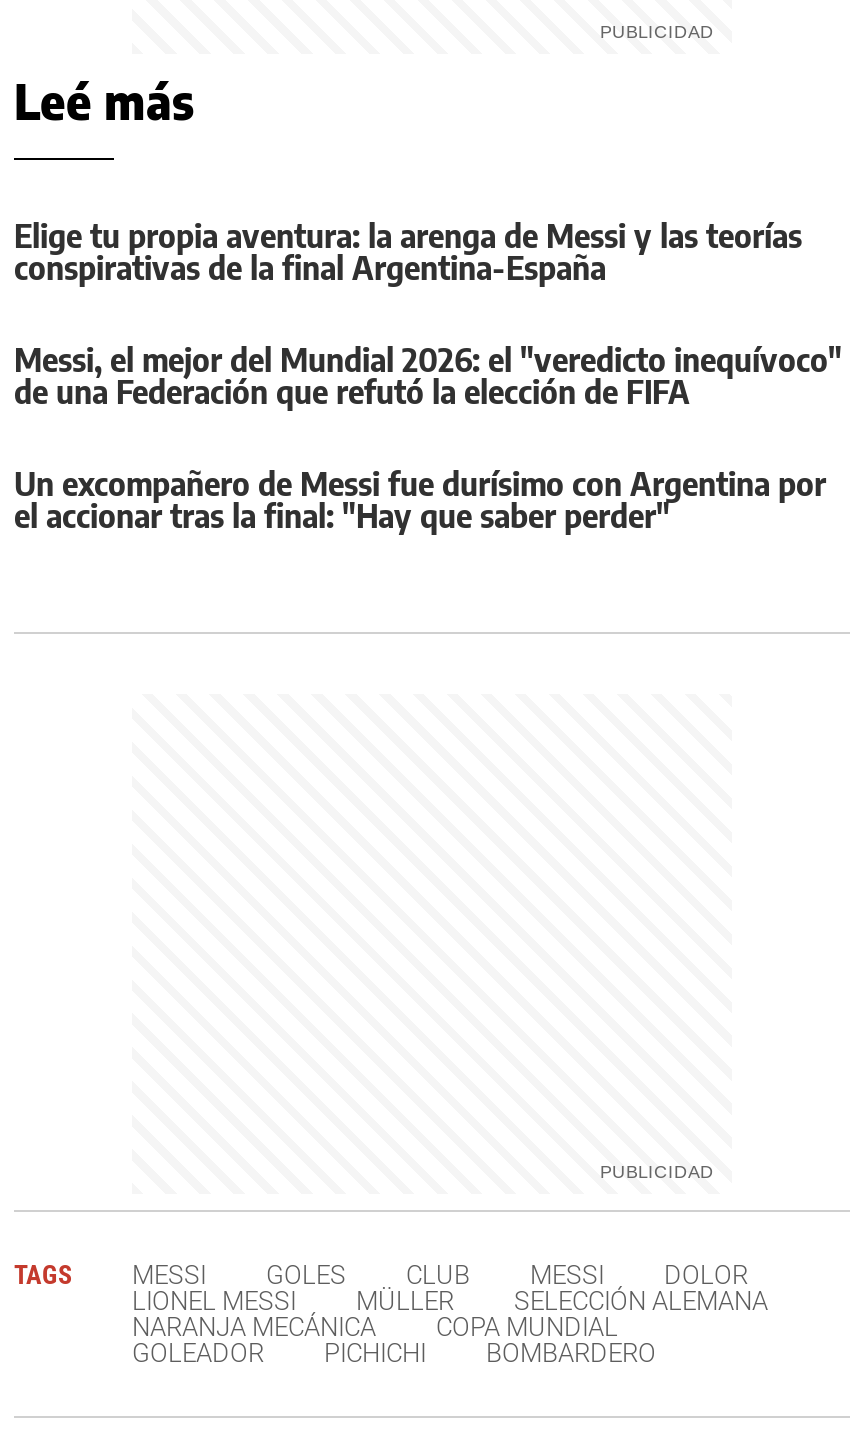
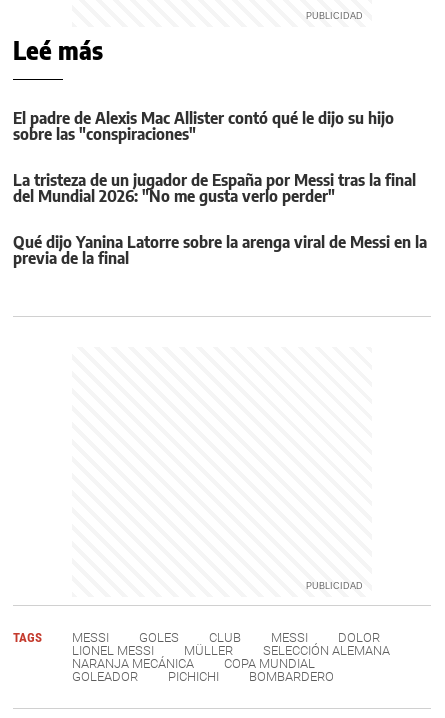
- Elige tu propia aventura: la arenga de Messi y las teorías
- conspirativas de la final Argentina-España
+ El padre de Alexis Mac Allister contó qué le dijo su hijo
+ sobre las "conspiraciones"

- Messi, el mejor del Mundial 2026: el "veredicto inequívoco"
- de una Federación que refutó la elección de FIFA
+ La tristeza de un jugador de España por Messi tras la final
+ del Mundial 2026: "No me gusta verlo perder"

- Un excompañero de Messi fue durísimo con Argentina por
- el accionar tras la final: "Hay que saber perder"
+ Qué dijo Yanina Latorre sobre la arenga viral de Messi en la
+ previa de la final
